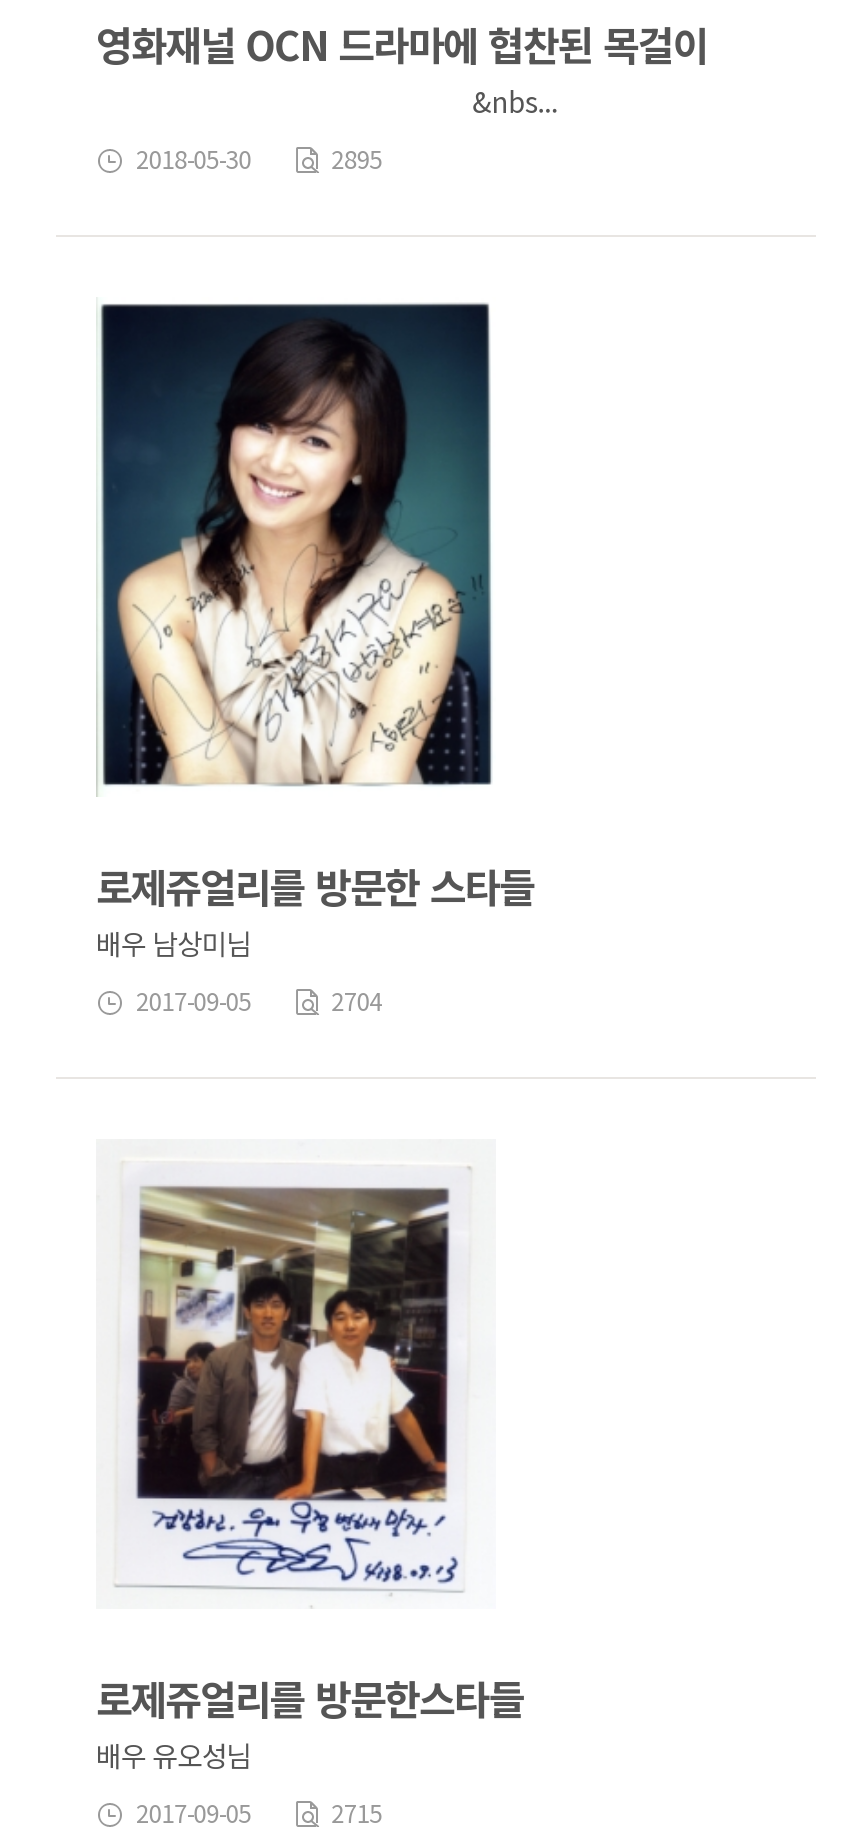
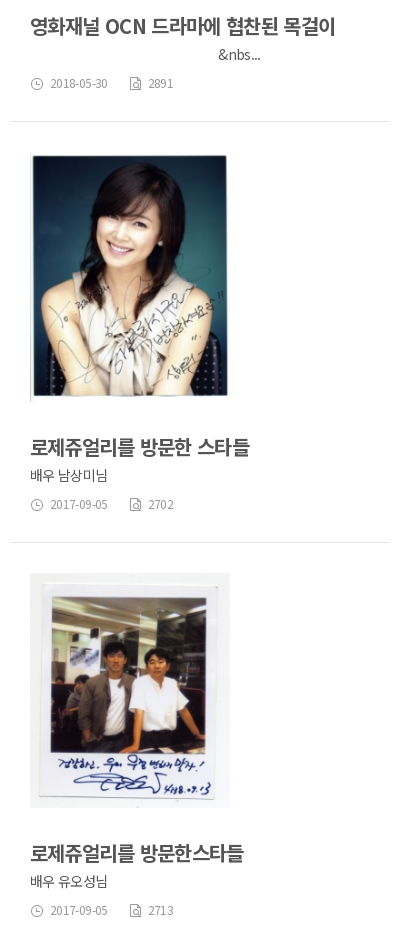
- 2895
+ 2891

- 2704
+ 2702

- 2715
+ 2713
